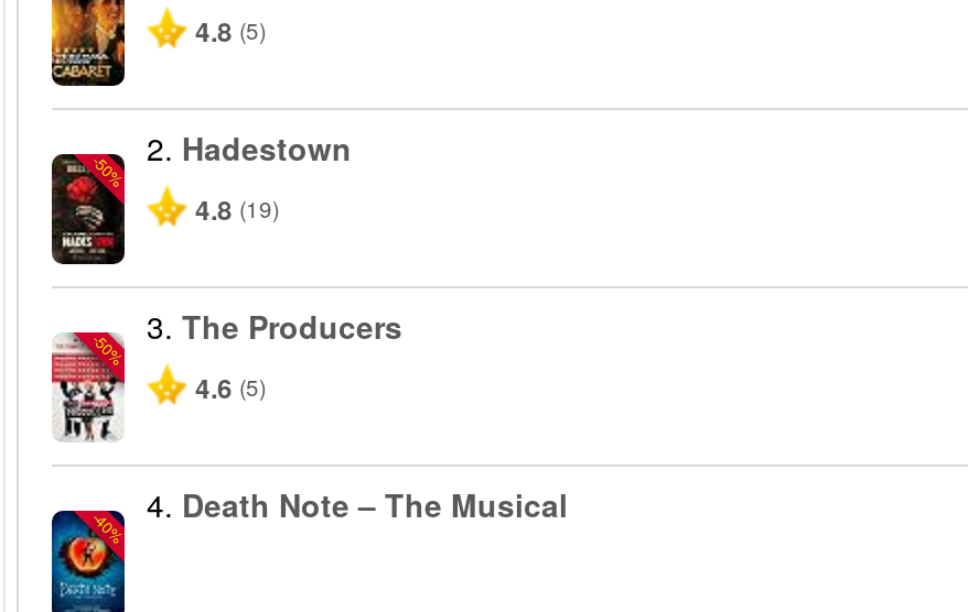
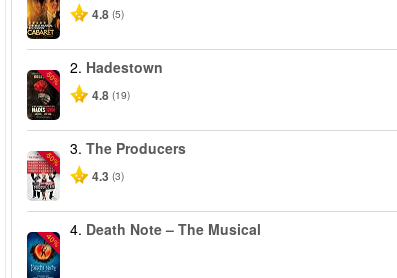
- 4.6 (5)
+ 4.3 (3)
